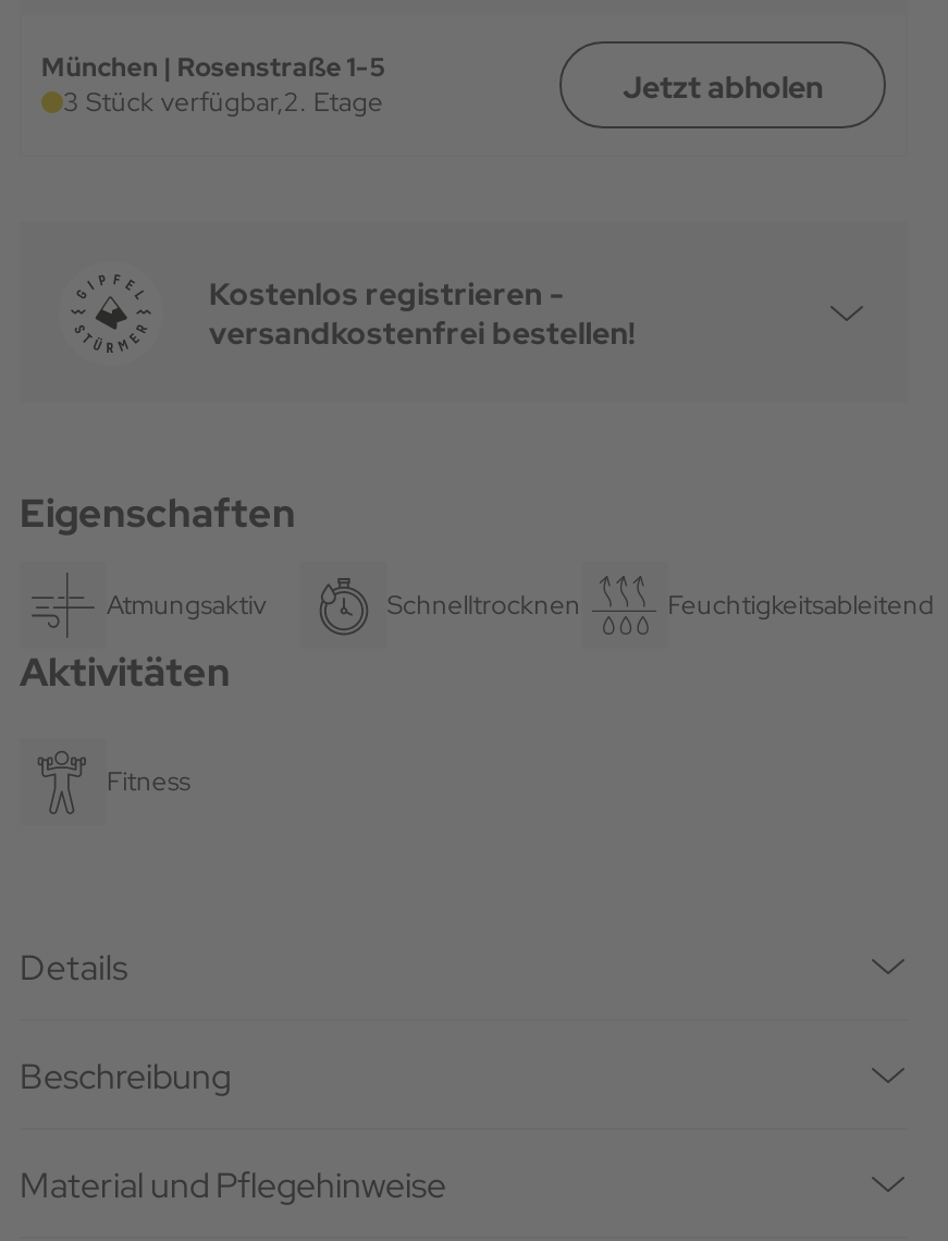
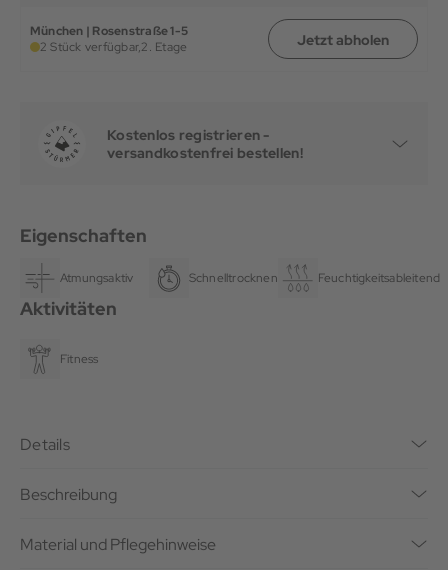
- 3 Stück verfügbar,2. Etage
+ 2 Stück verfügbar,2. Etage
